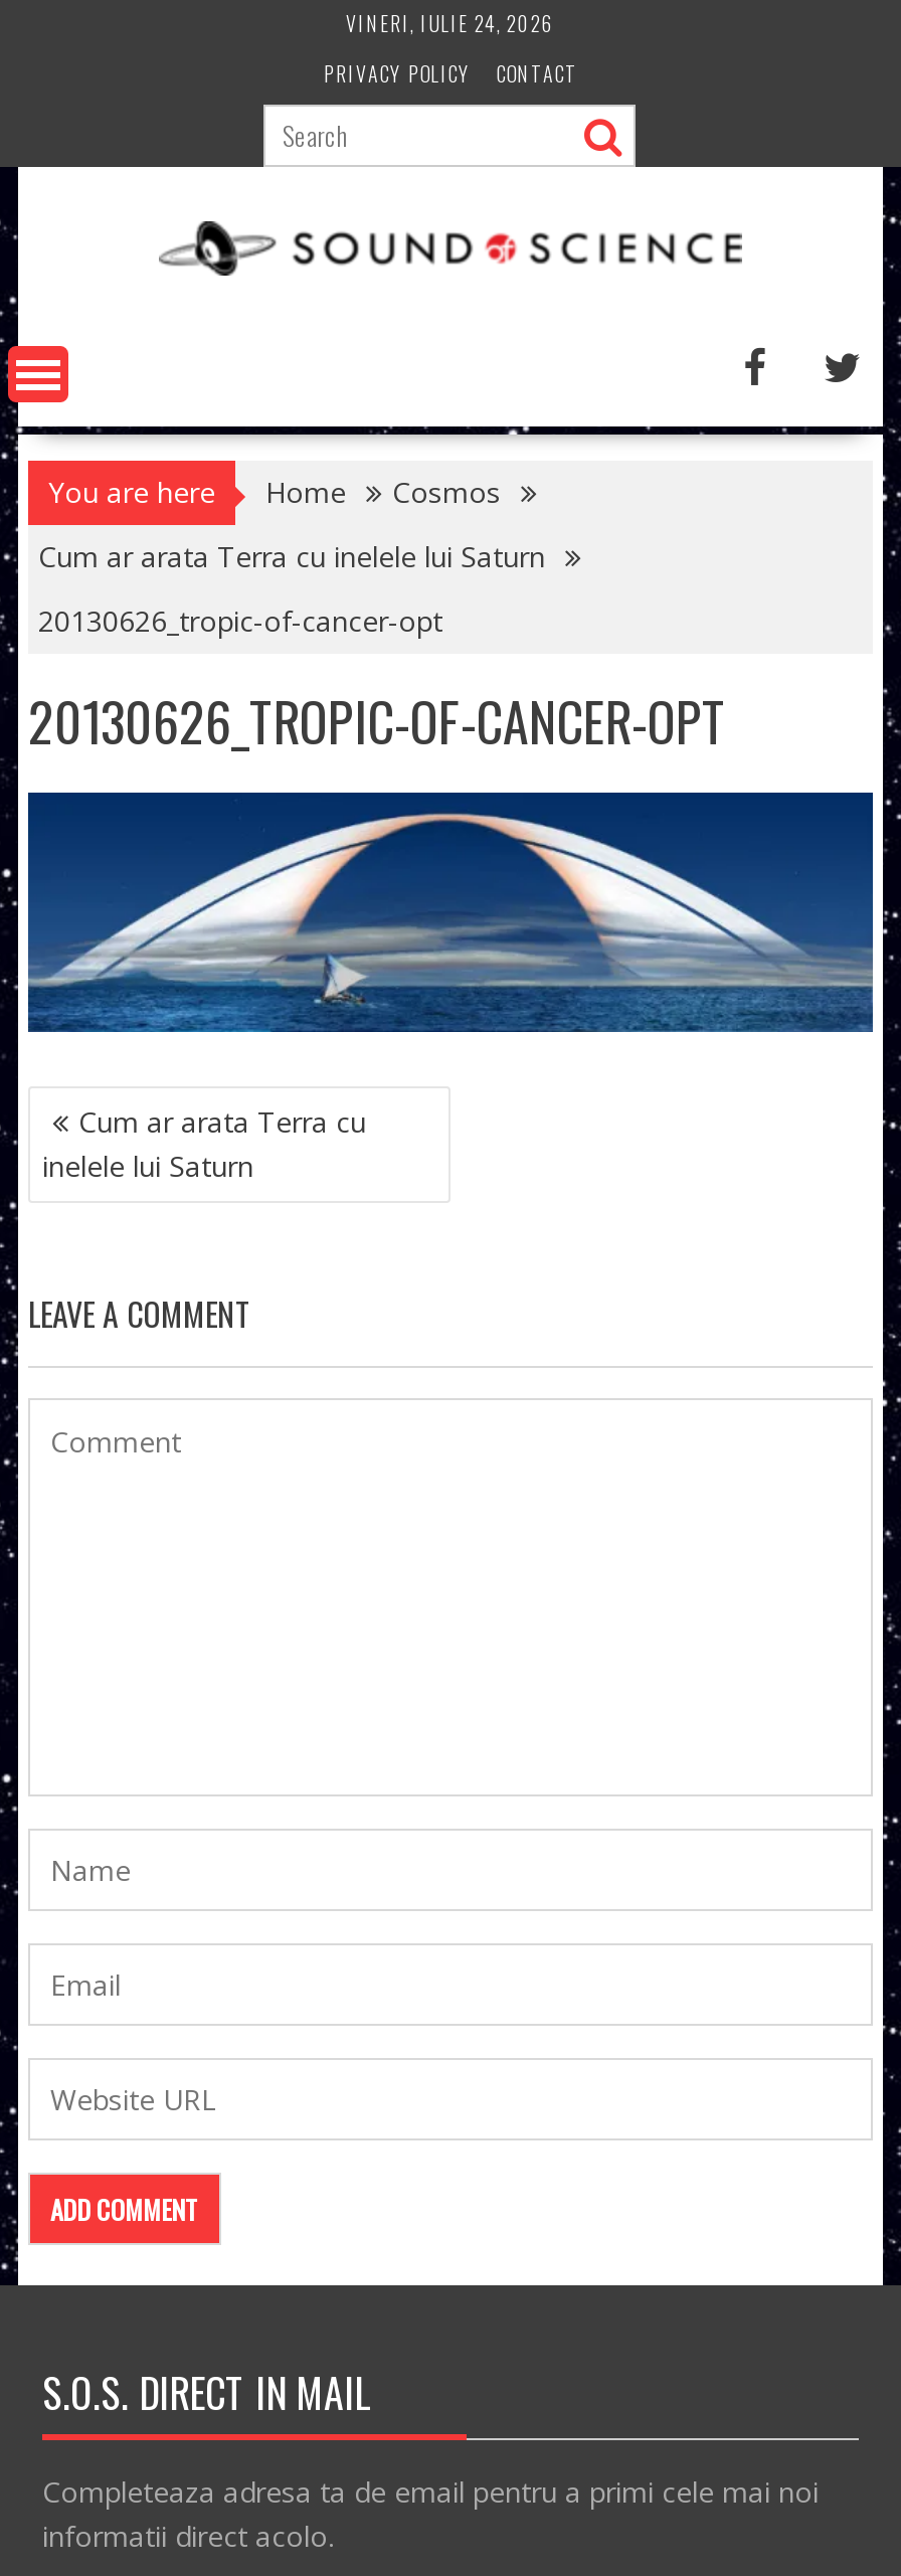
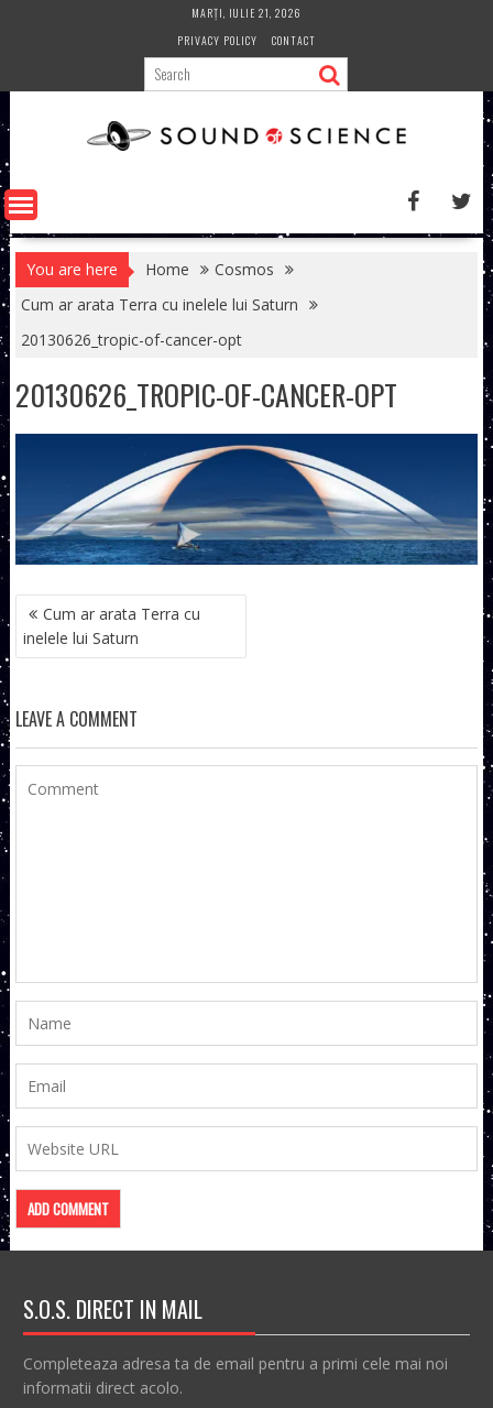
- VINERI, IULIE 24, 2026
+ MARȚI, IULIE 21, 2026
